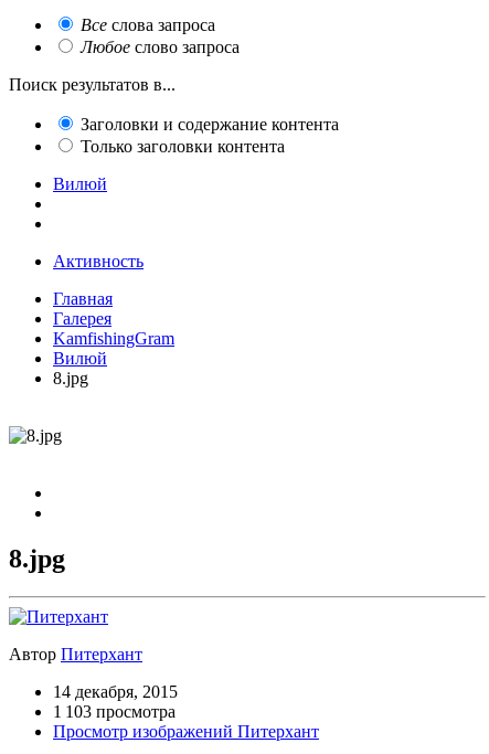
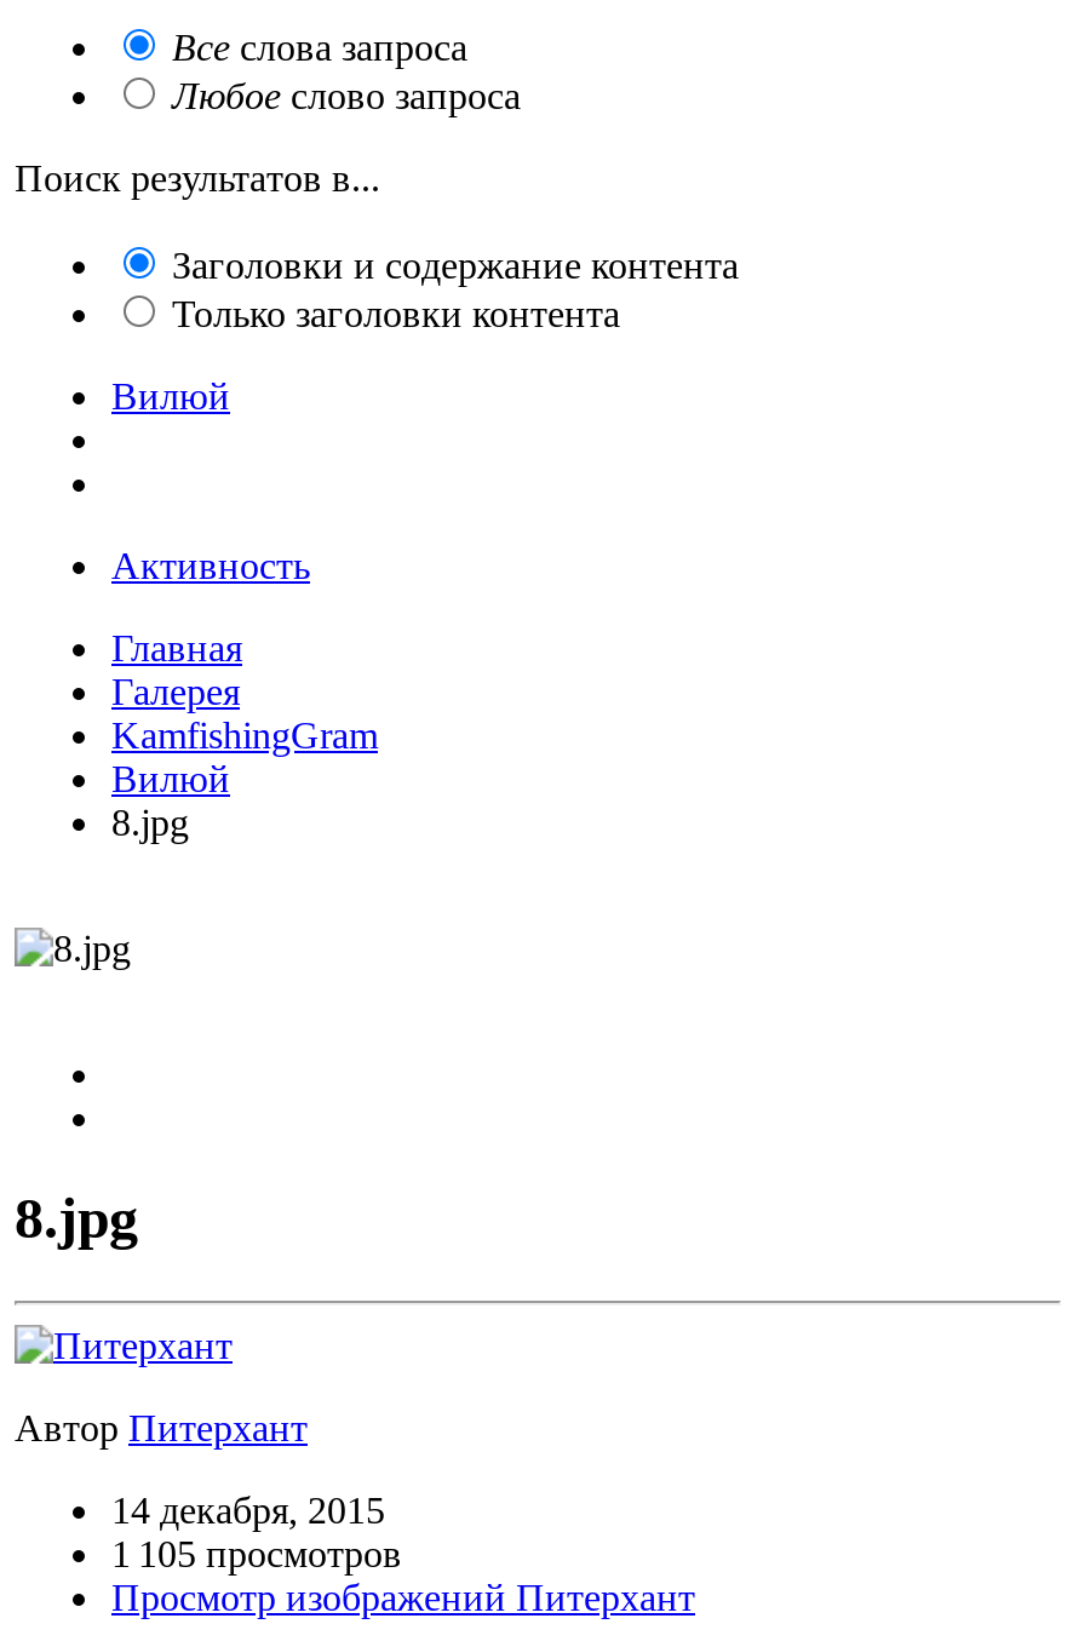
- 1 103 просмотра
+ 1 105 просмотров
